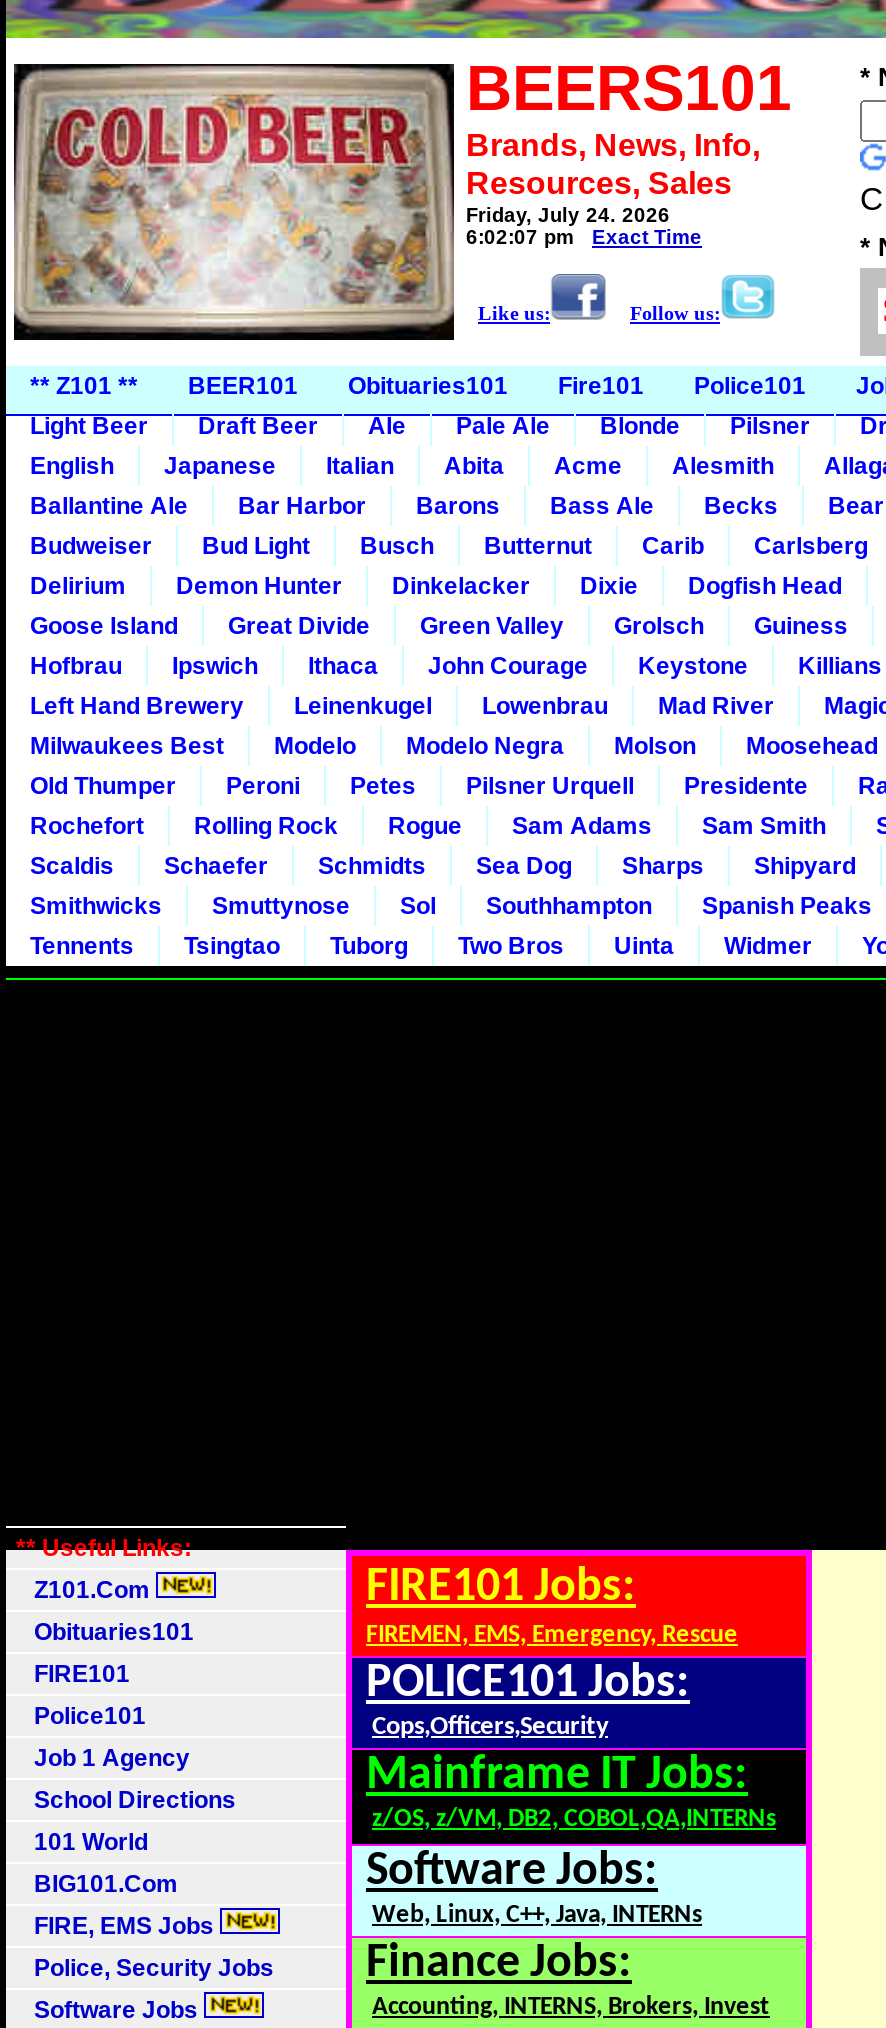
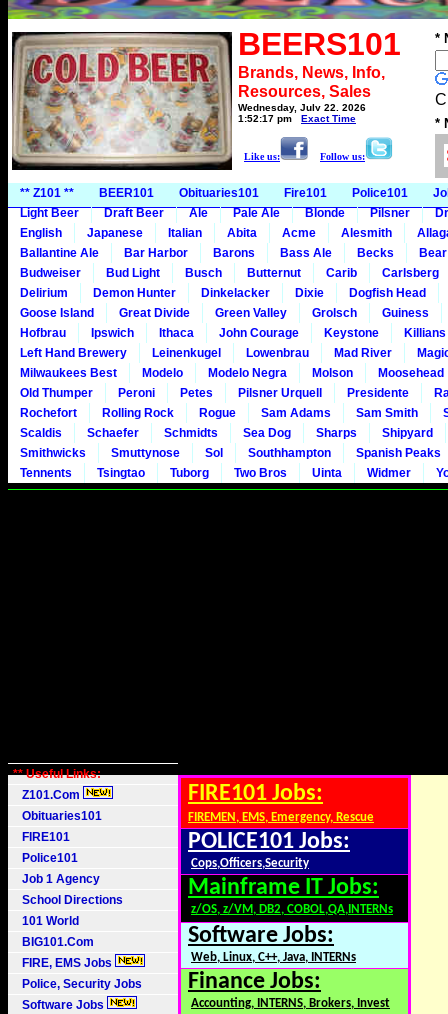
- Friday, July 24, 2026
+ Wednesday, July 22, 2026

- 6:02:07 pm Exact Time
+ 1:52:17 pm Exact Time
